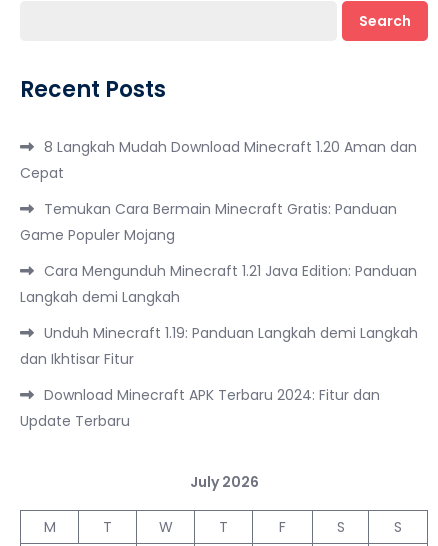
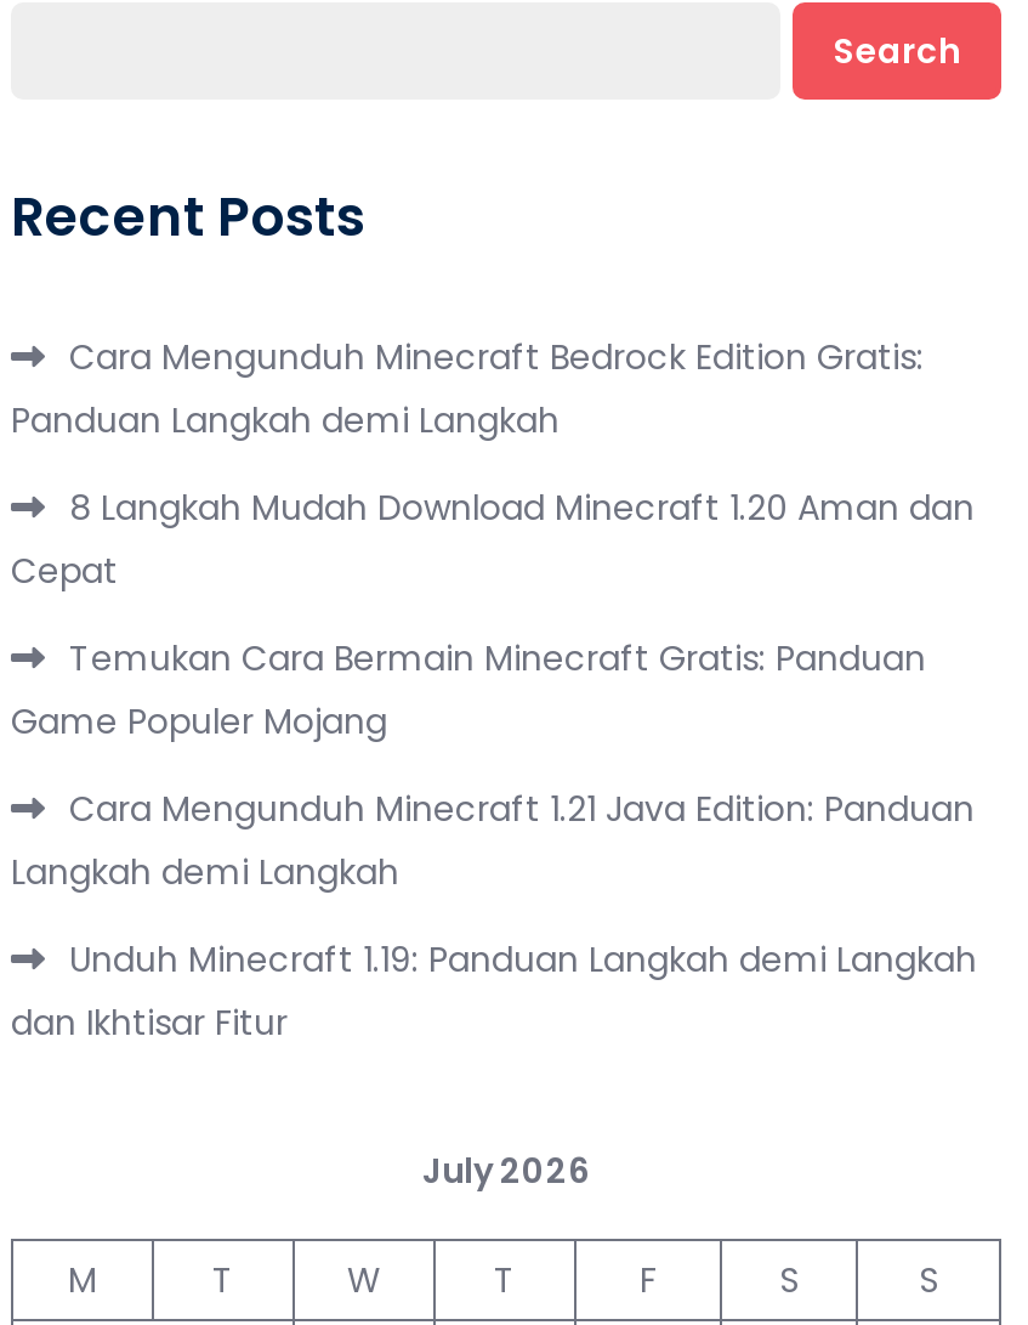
+ Cara Mengunduh Minecraft Bedrock Edition Gratis:
+ Panduan Langkah demi Langkah

moved down: 8 Langkah Mudah Download Minecraft 1.20 Aman dan | Cepat | Temukan Cara Bermain Minecraft Gratis: Panduan | Game Populer Mojang | Cara Mengunduh Minecraft 1.21 Java Edition: Panduan | Langkah demi Langkah | Unduh Minecraft 1.19: Panduan Langkah demi Langkah | dan Ikhtisar Fitur

- Download Minecraft APK Terbaru 2024: Fitur dan
- Update Terbaru
